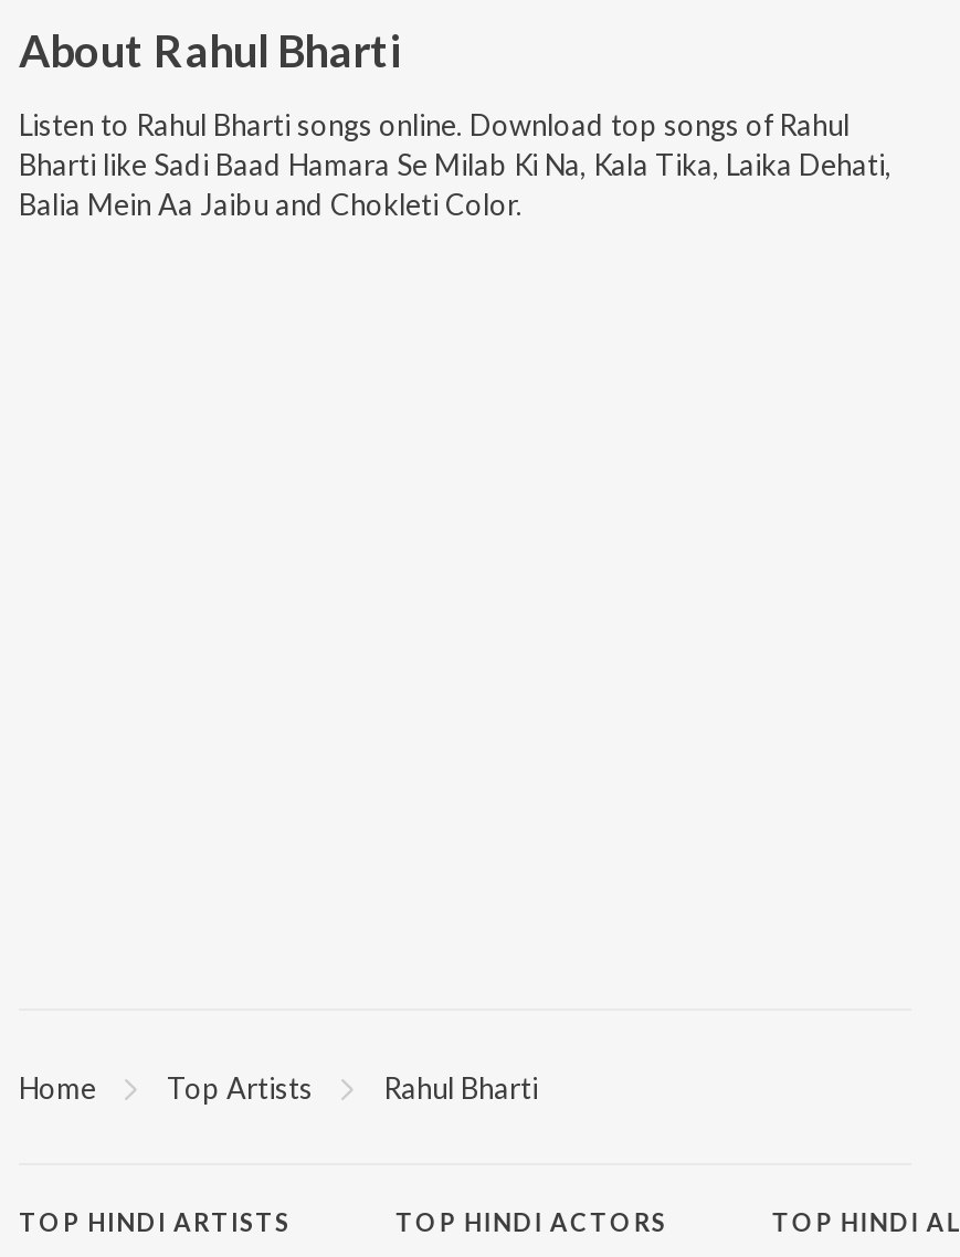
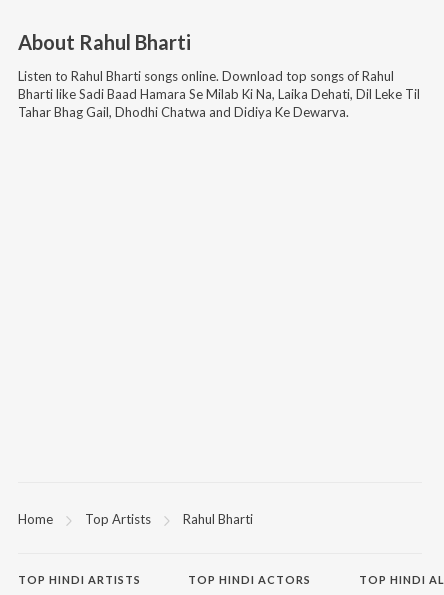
- Bharti like Sadi Baad Hamara Se Milab Ki Na, Kala Tika, Laika Dehati,
- Balia Mein Aa Jaibu and Chokleti Color.
+ Bharti like Sadi Baad Hamara Se Milab Ki Na, Laika Dehati, Dil Leke Til
+ Tahar Bhag Gail, Dhodhi Chatwa and Didiya Ke Dewarva.
